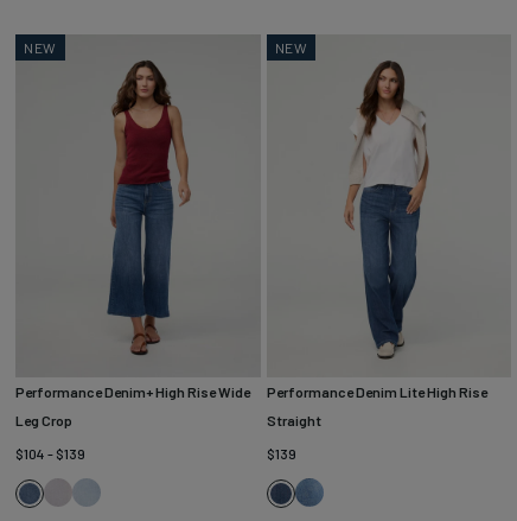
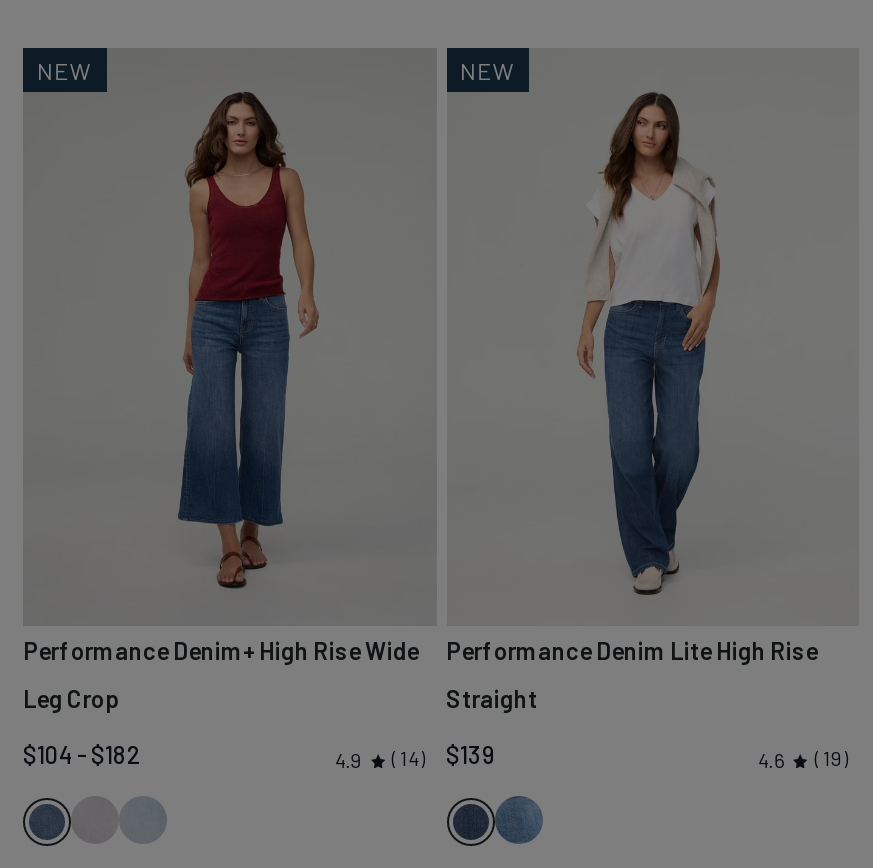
- $104 - $139
+ $104 - $182
+ 4.9
+ 14

+ 4.6
+ 19
